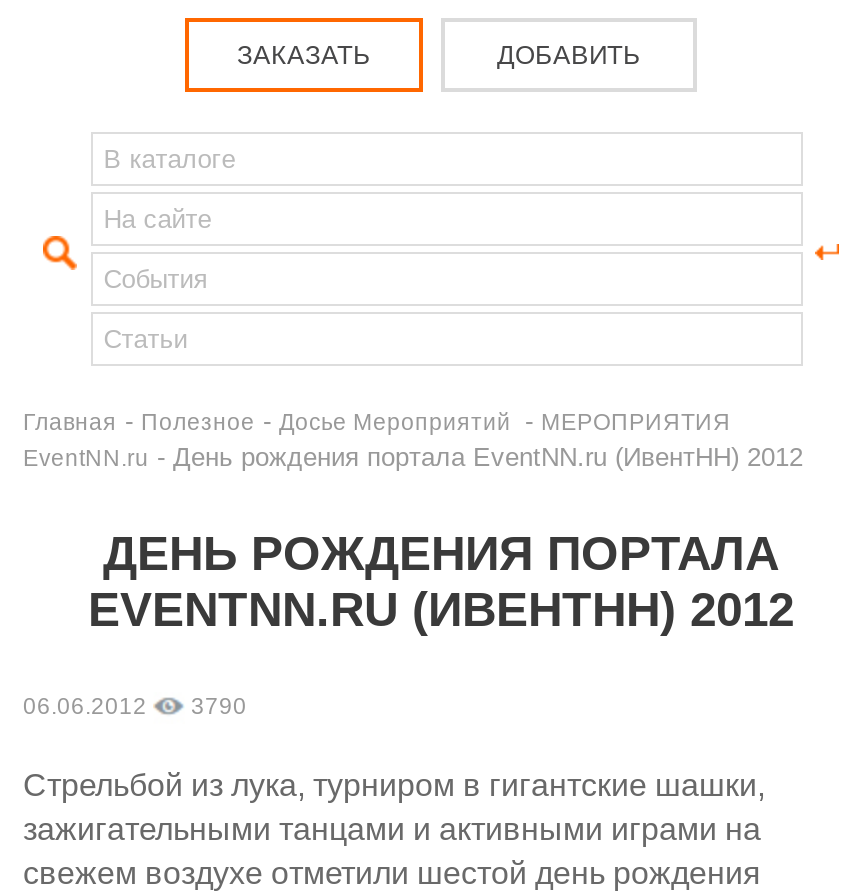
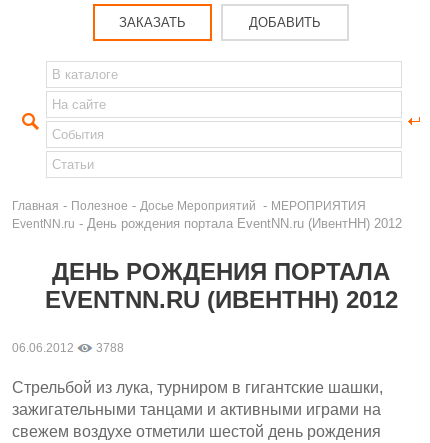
- 06.06.2012 3790
+ 06.06.2012 3788
